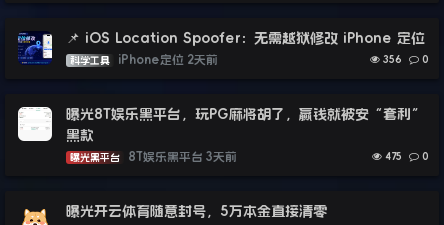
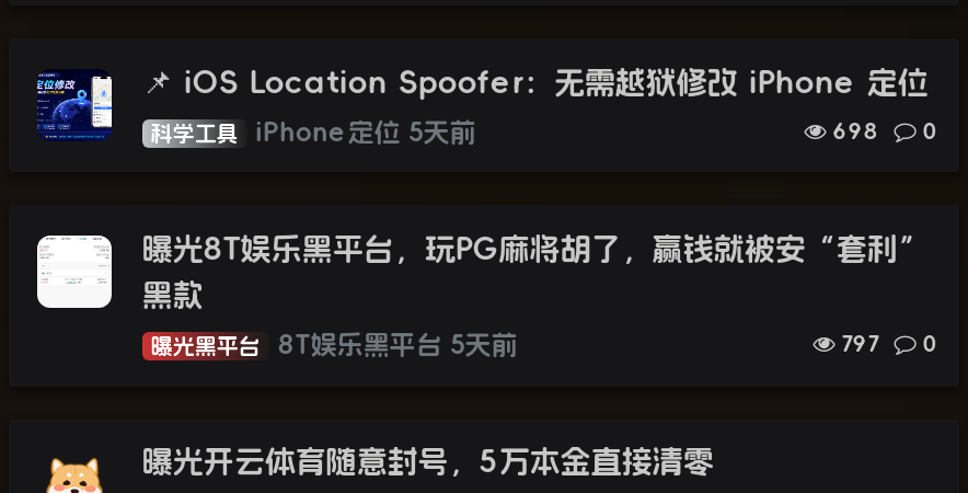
- iPhone定位 2天前
+ iPhone定位 5天前

- 356 0
+ 698 0

- 8T娱乐黑平台 3天前
+ 8T娱乐黑平台 5天前

- 475 0
+ 797 0
